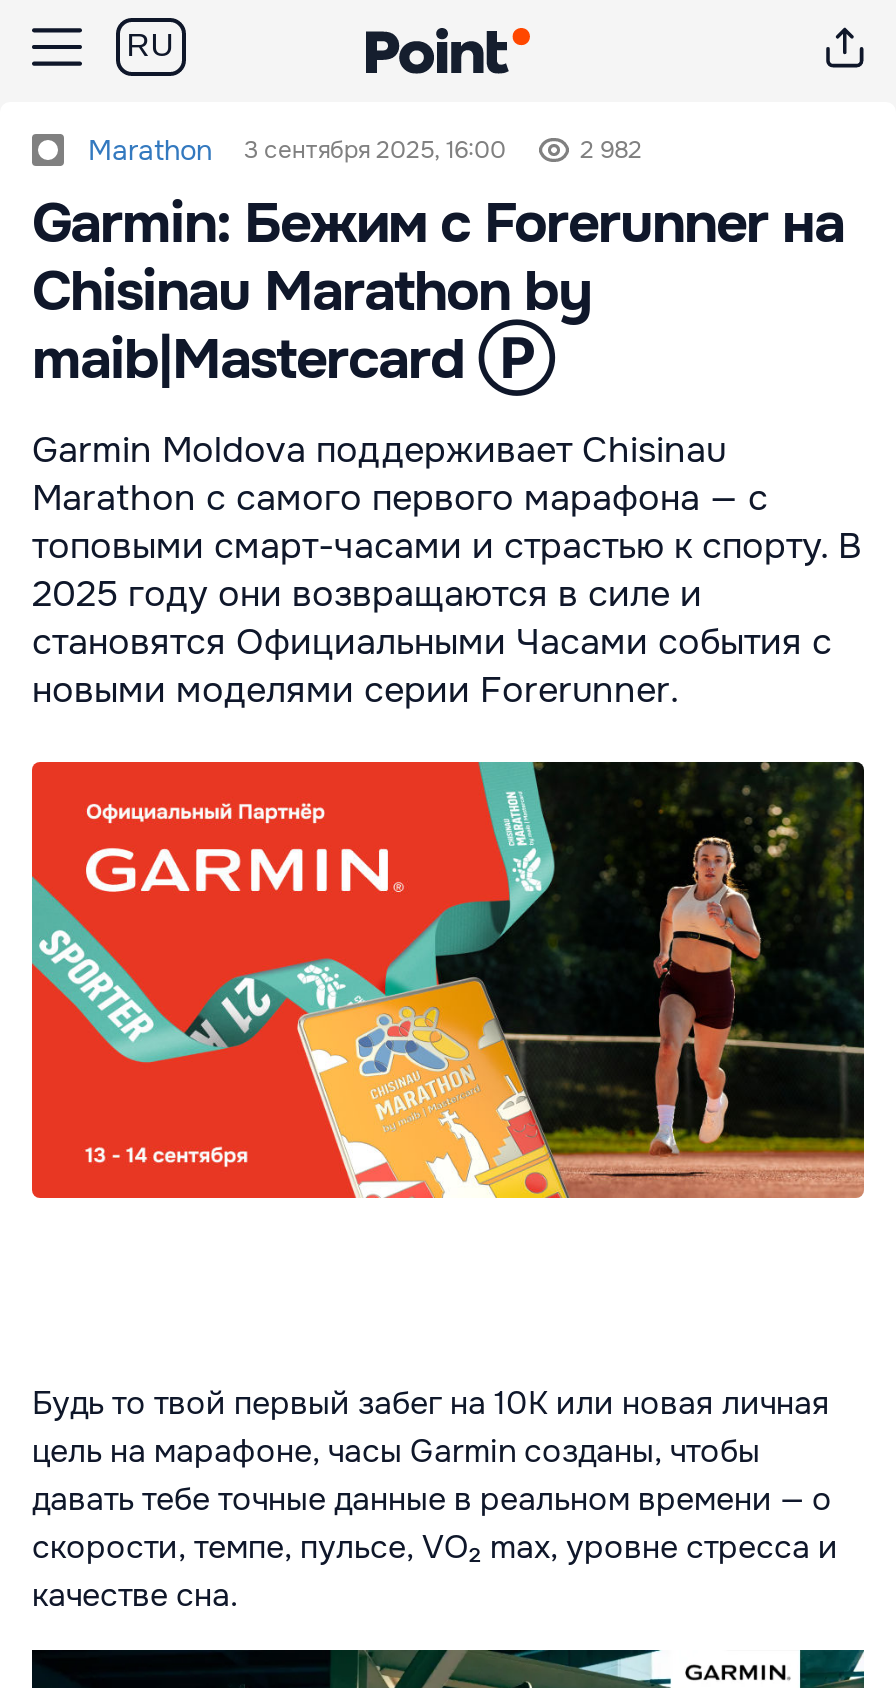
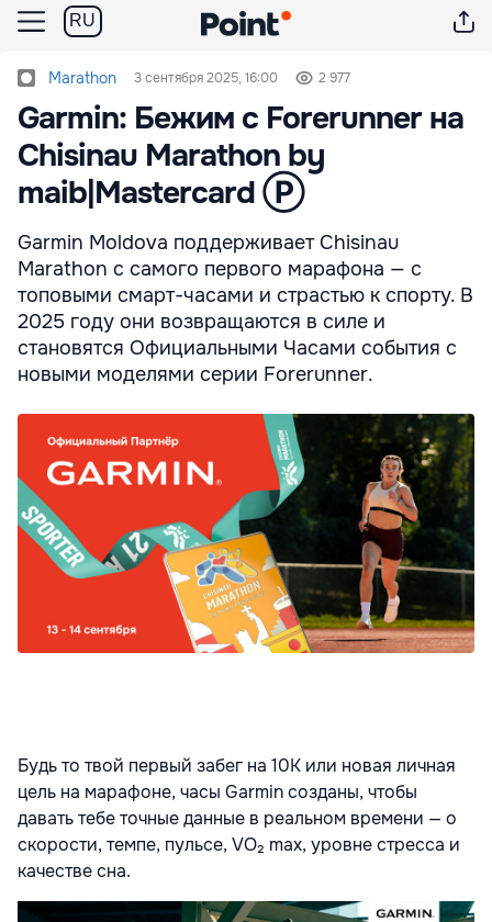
- 2 982
+ 2 977
